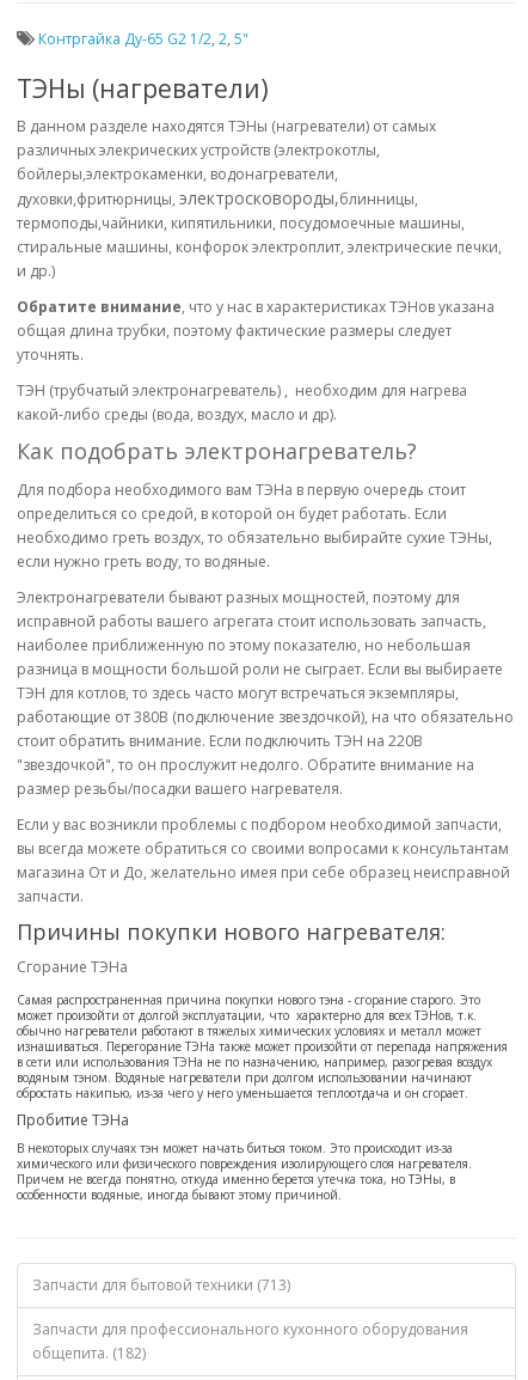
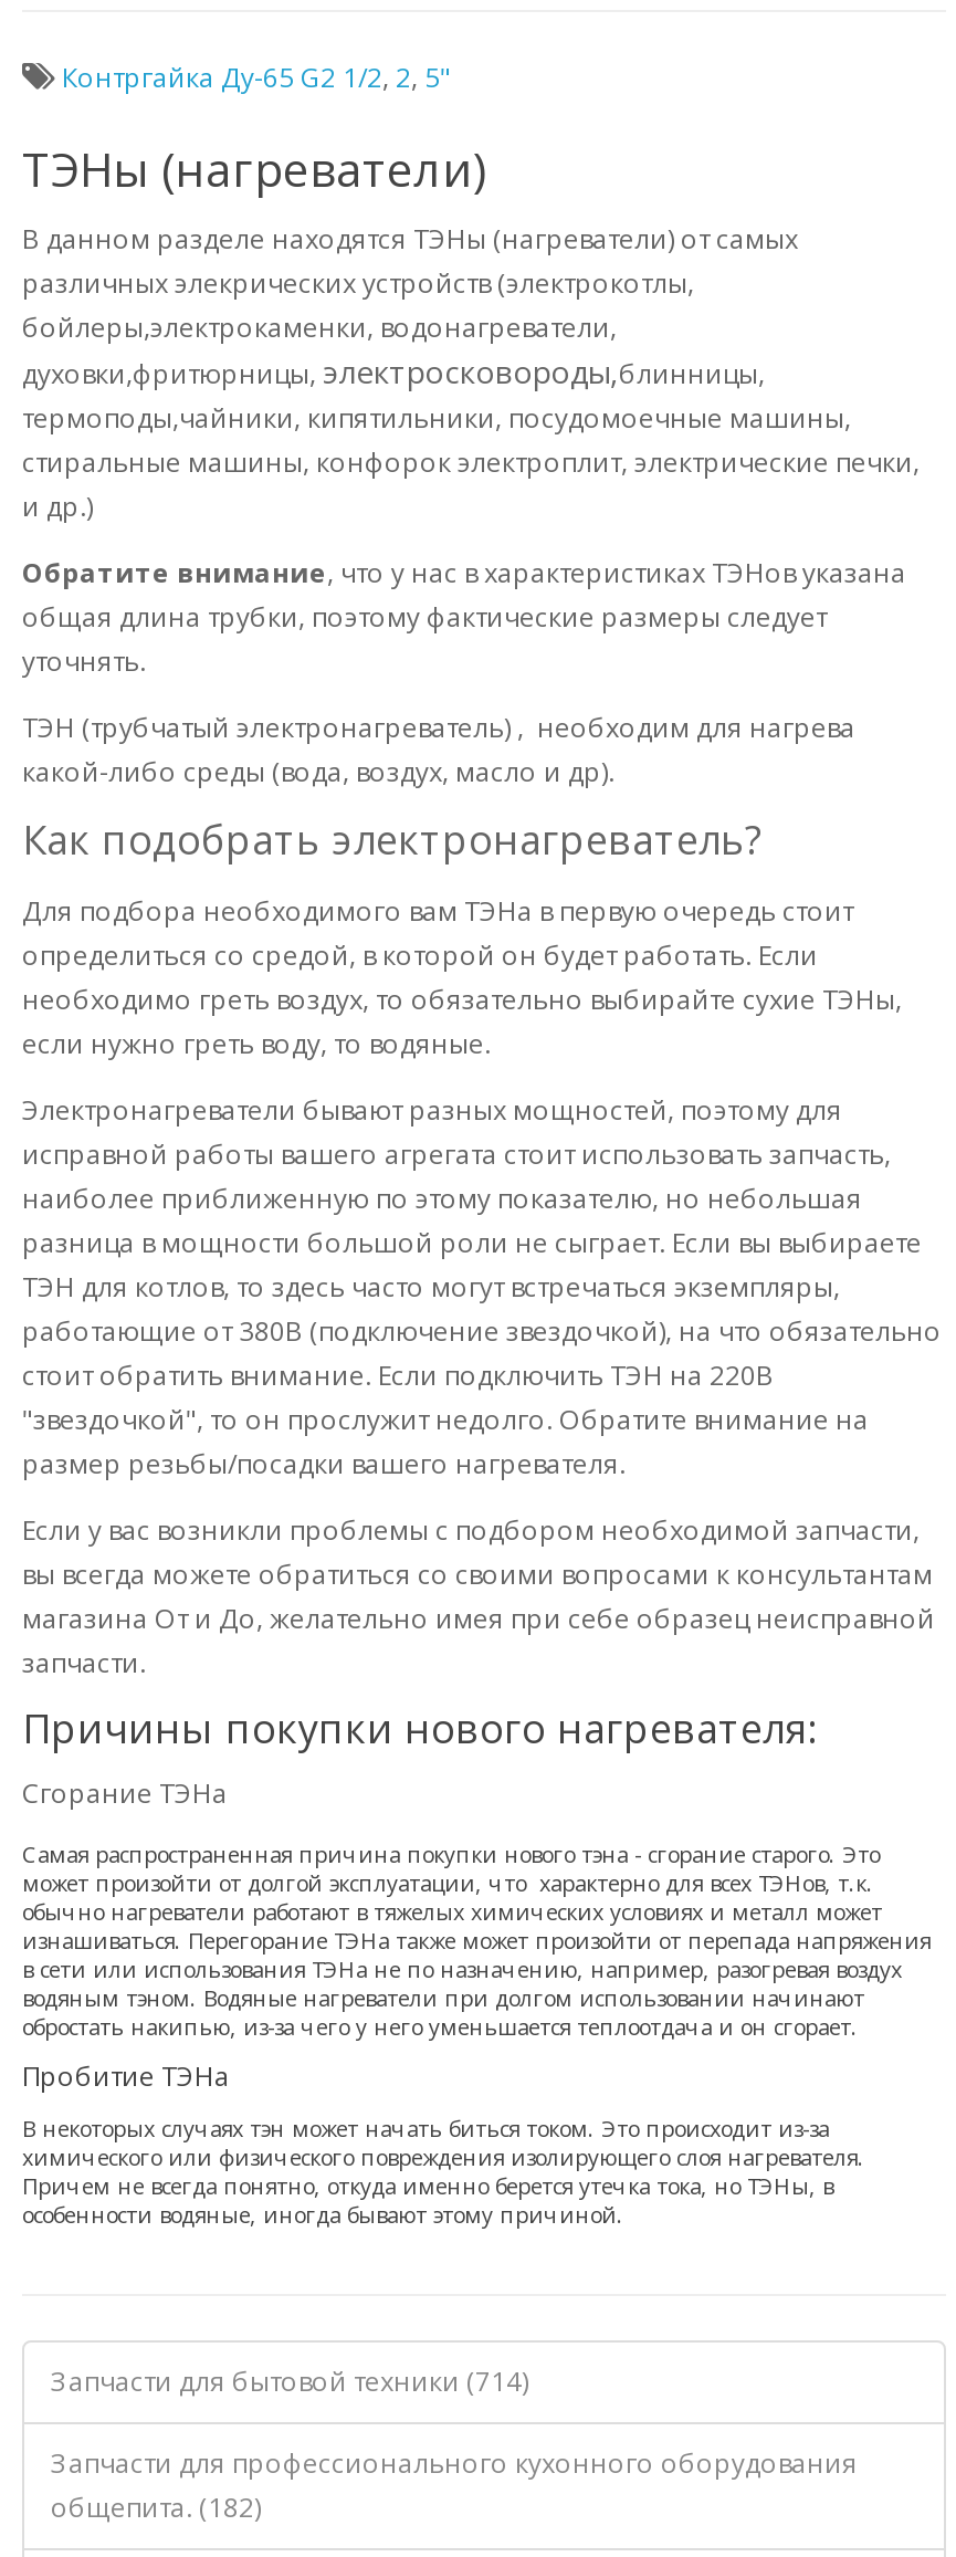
- Запчасти для бытовой техники (713)
+ Запчасти для бытовой техники (714)
